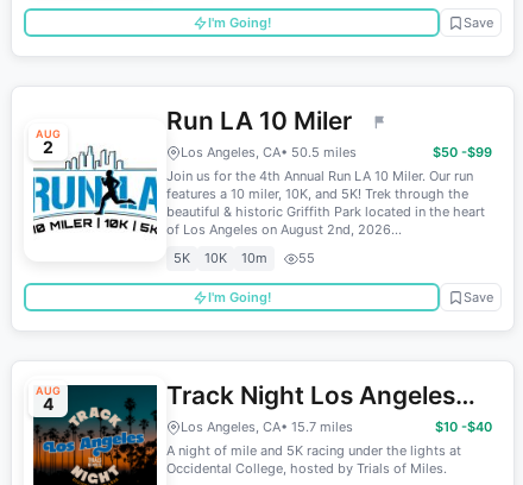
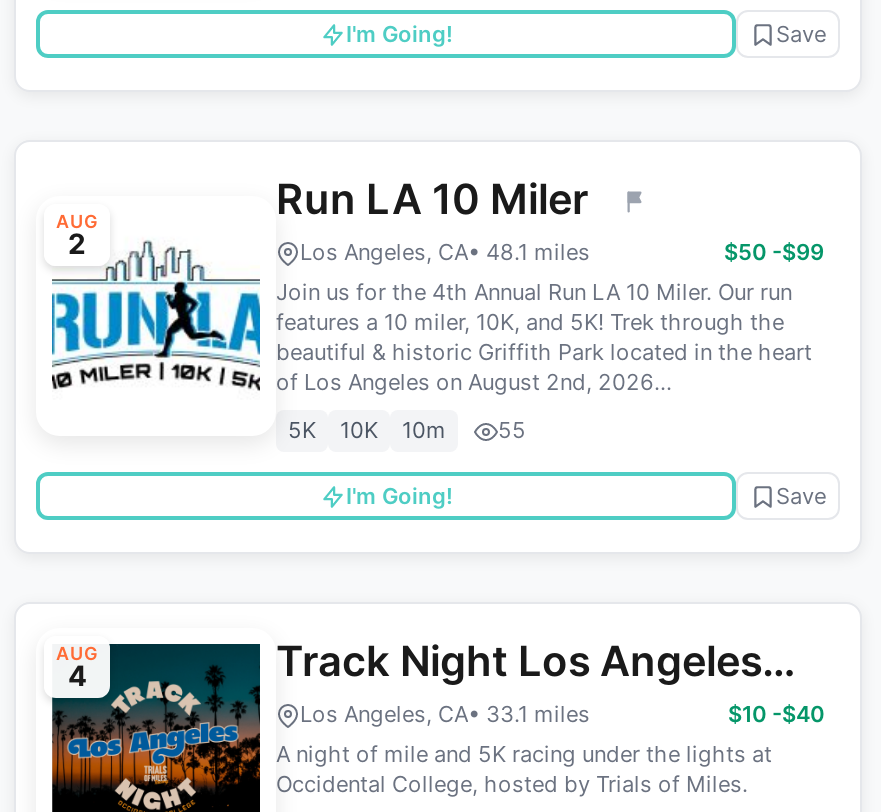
- Los Angeles, CA• 50.5 miles
+ Los Angeles, CA• 48.1 miles

- Los Angeles, CA• 15.7 miles
+ Los Angeles, CA• 33.1 miles
